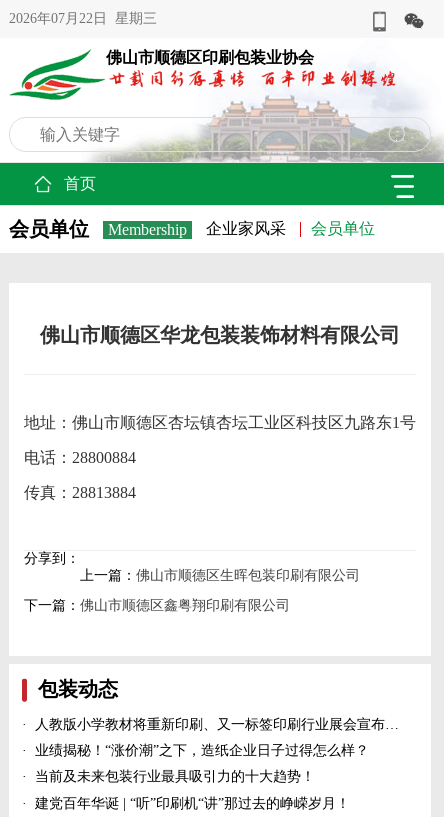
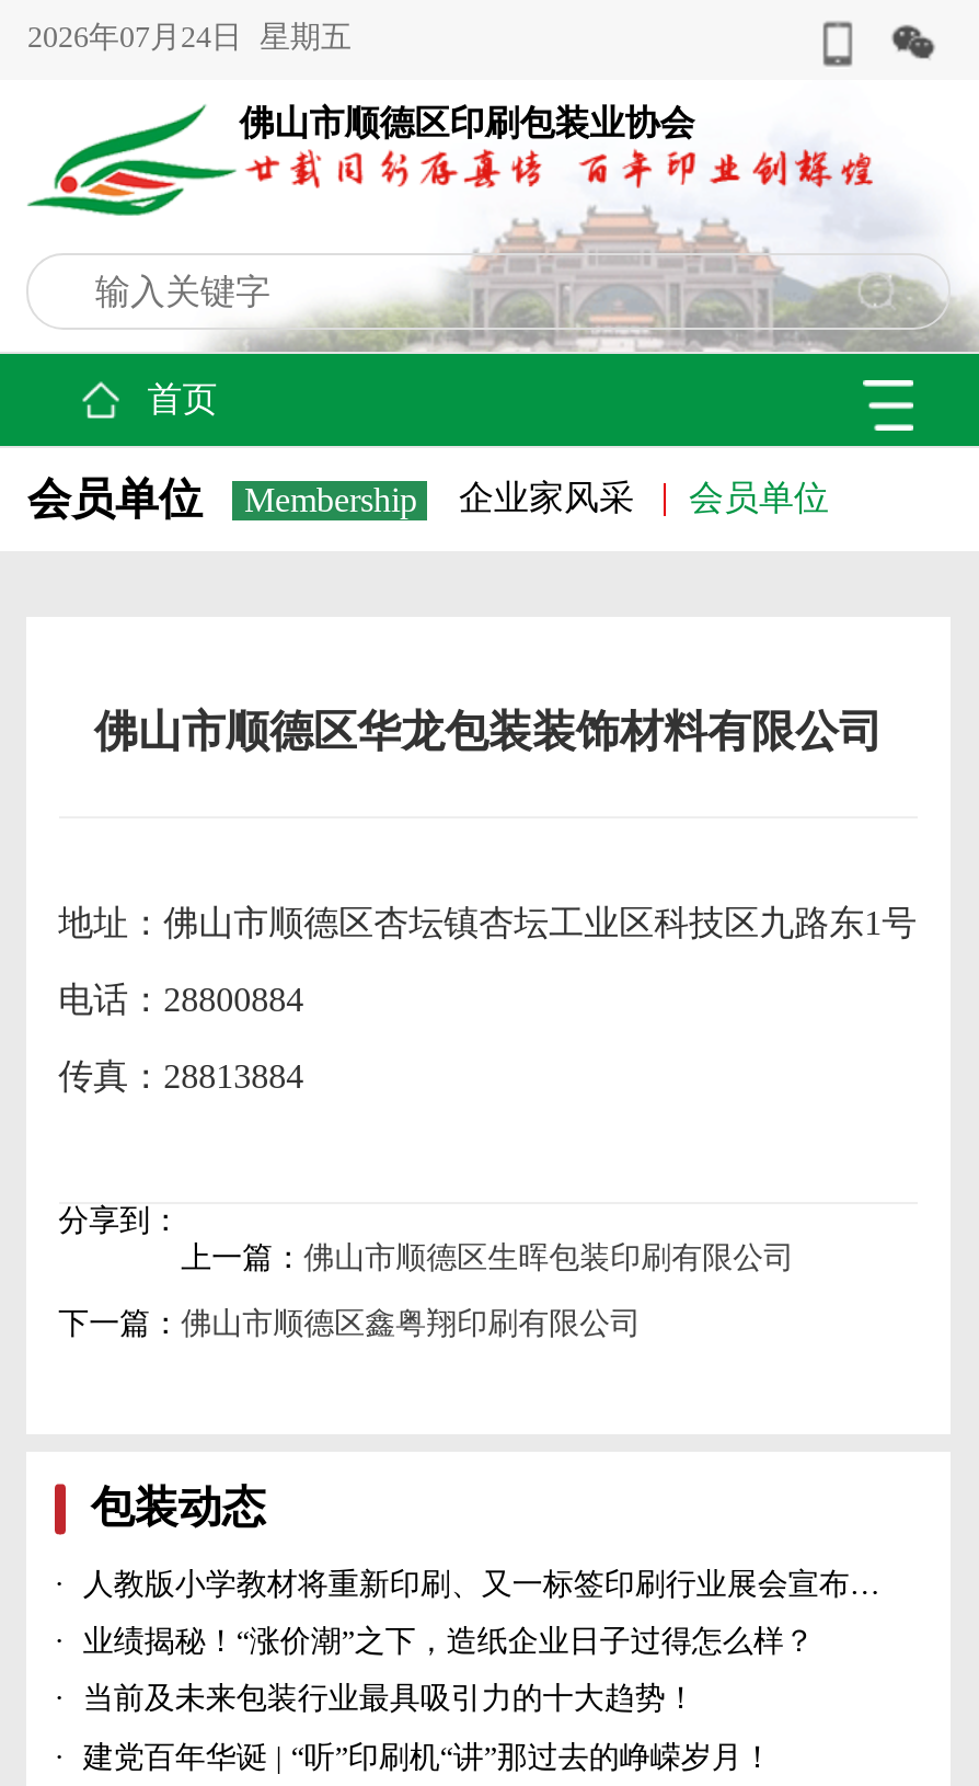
- 2026年07月22日 星期三
+ 2026年07月24日 星期五
